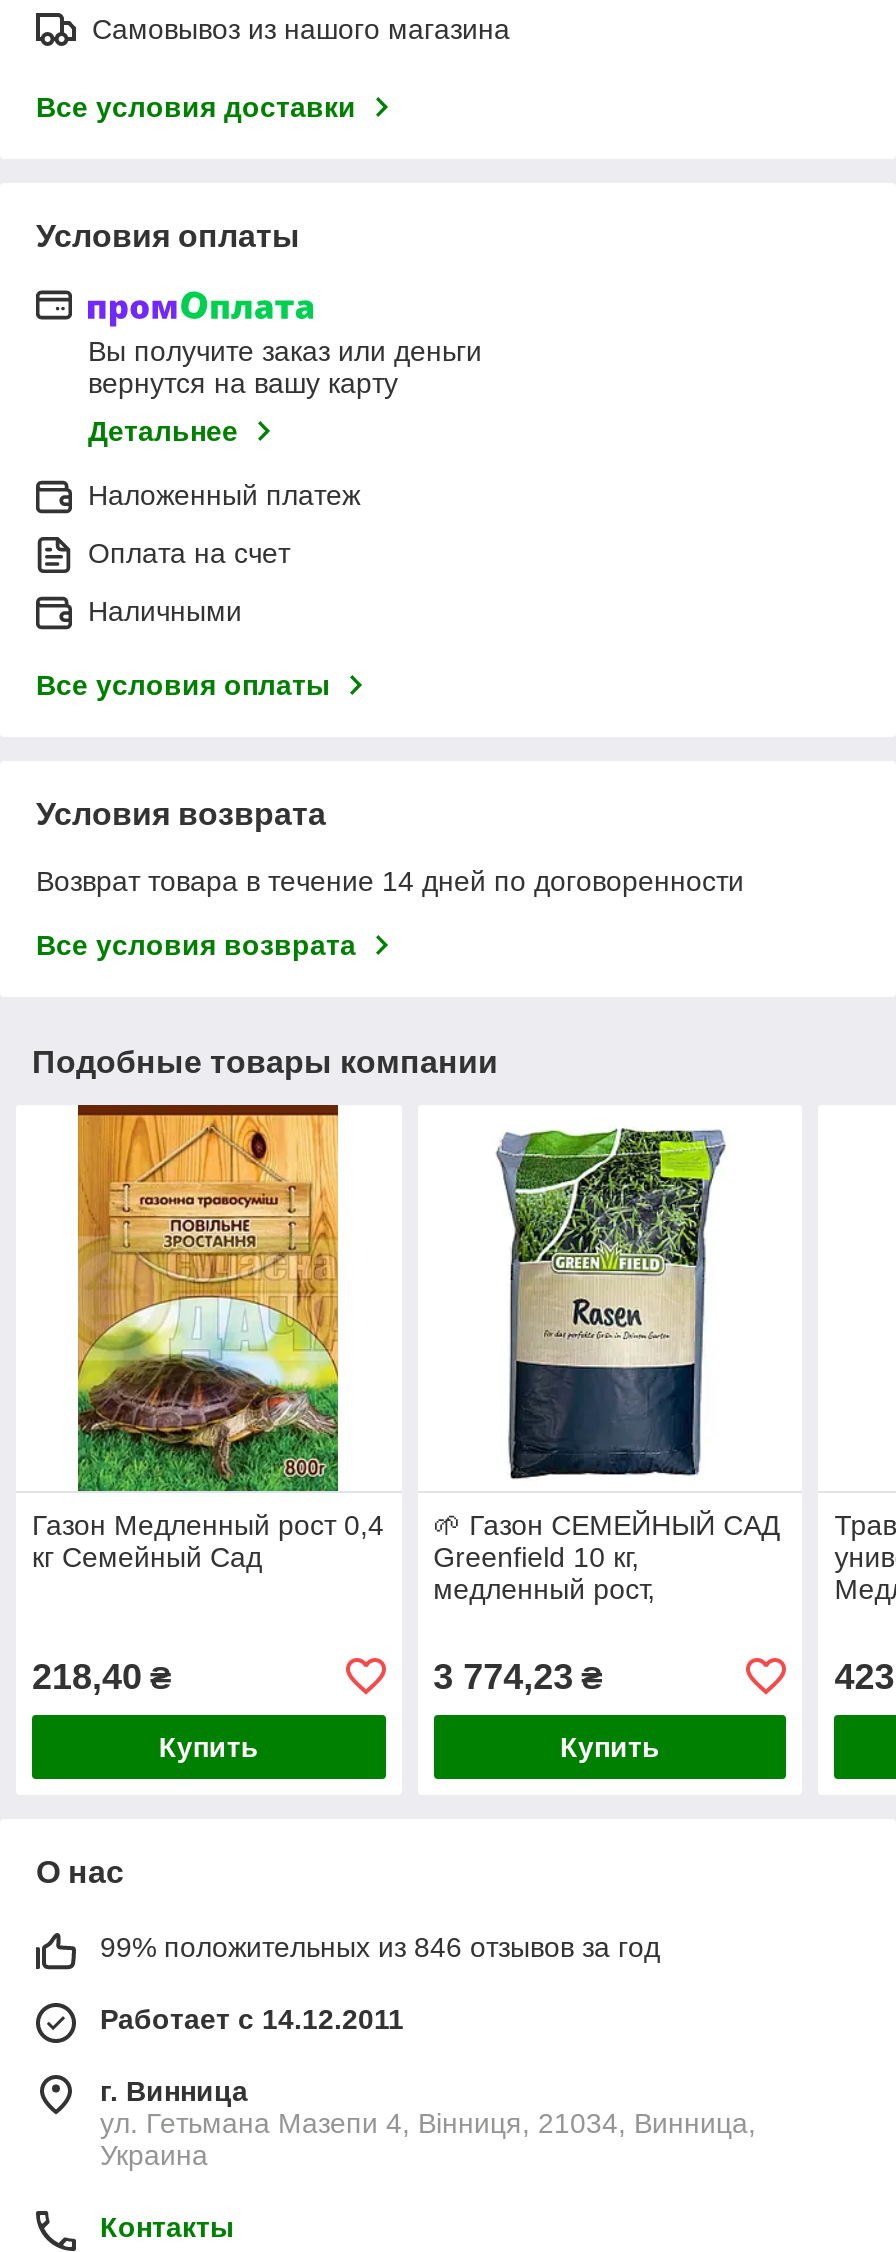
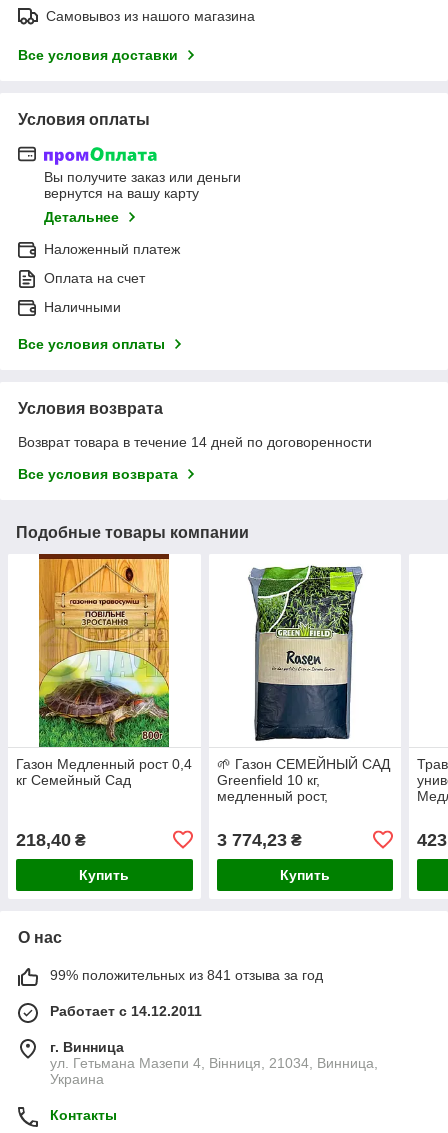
- 99% положительных из 846 отзывов за год
+ 99% положительных из 841 отзыва за год
